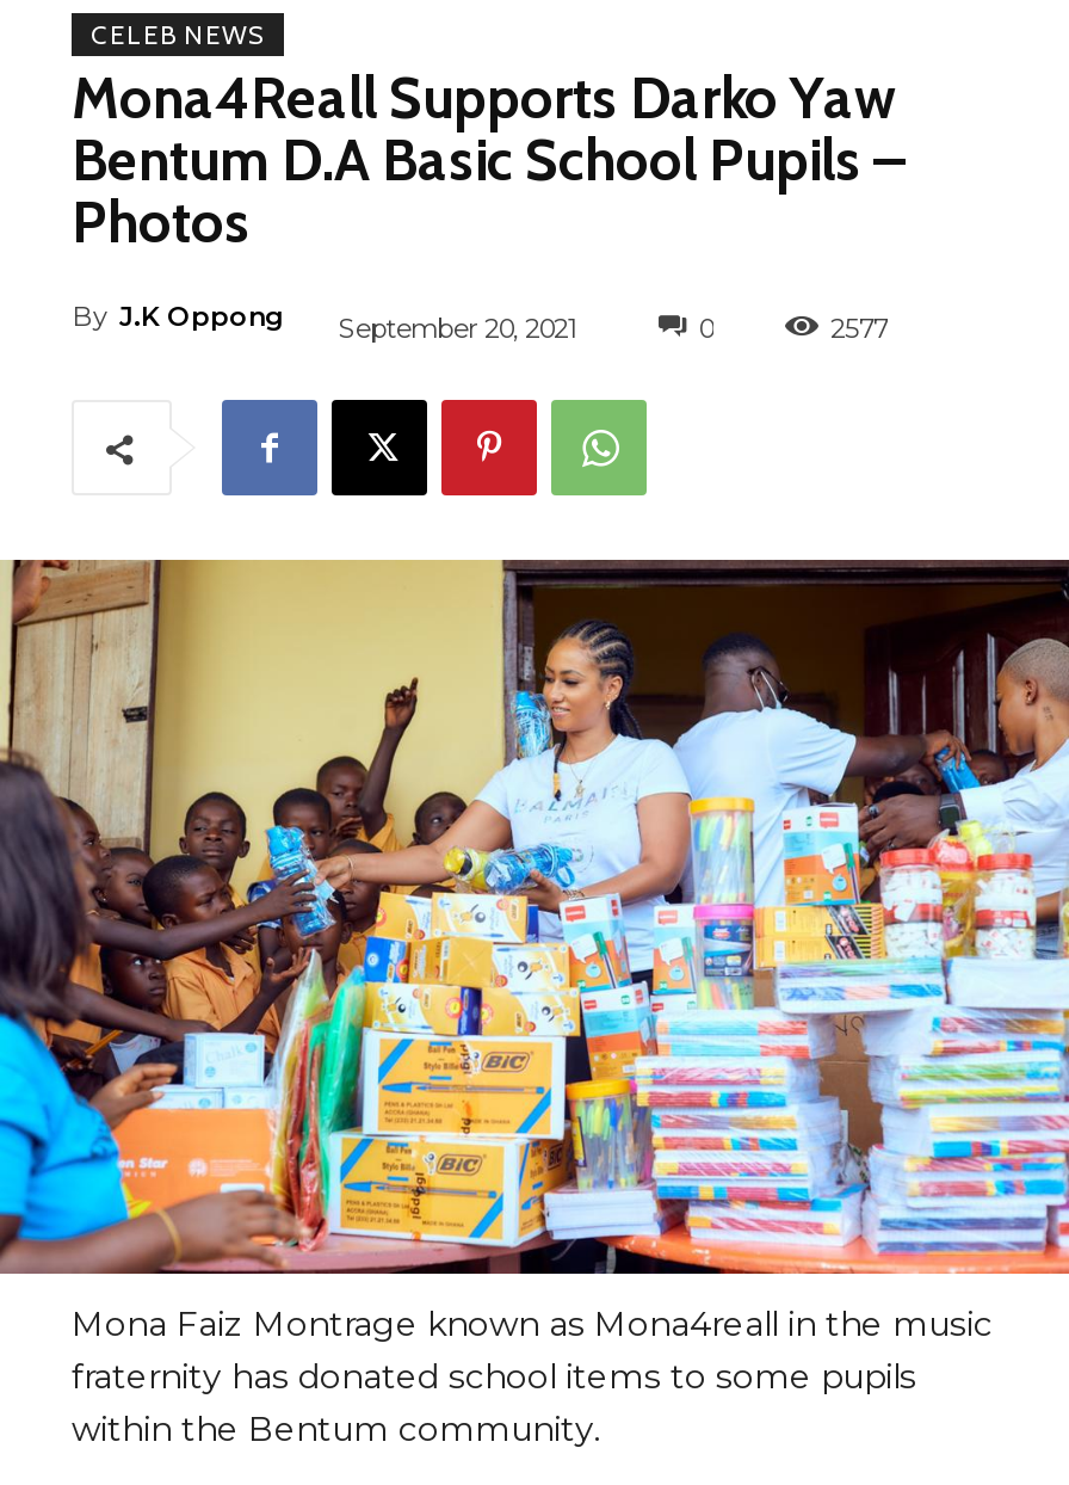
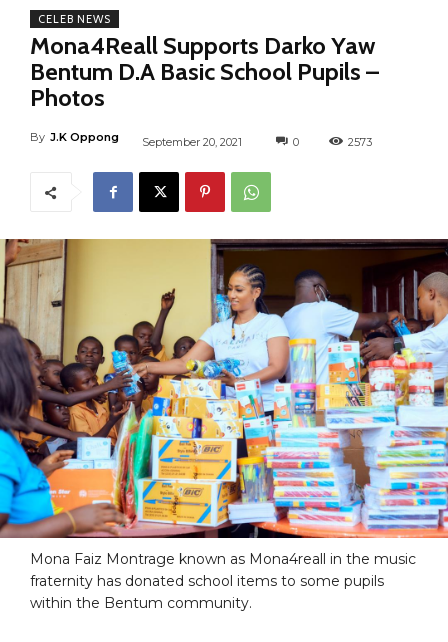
- 2577
+ 2573
